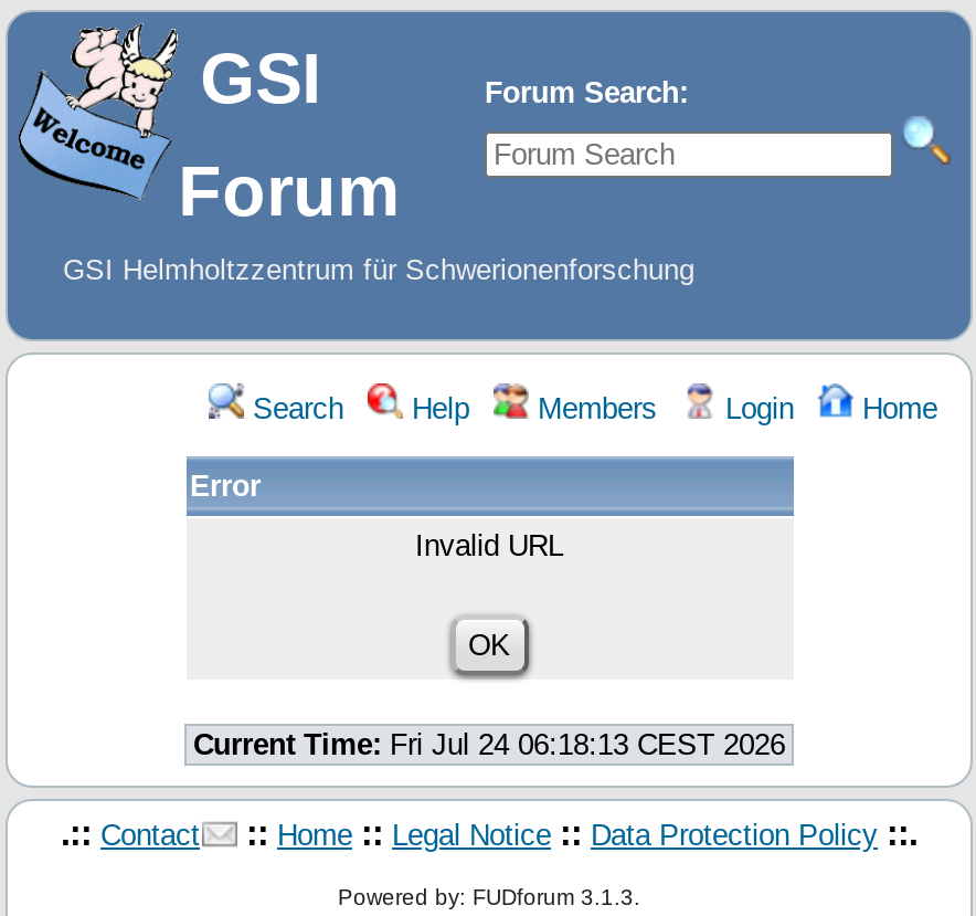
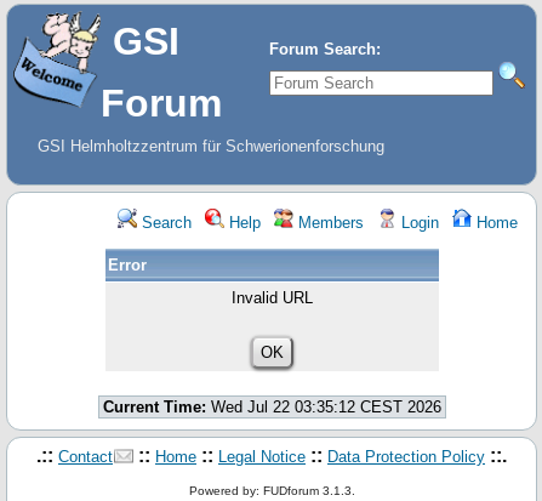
- Current Time: Fri Jul 24 06:18:13 CEST 2026
+ Current Time: Wed Jul 22 03:35:12 CEST 2026
